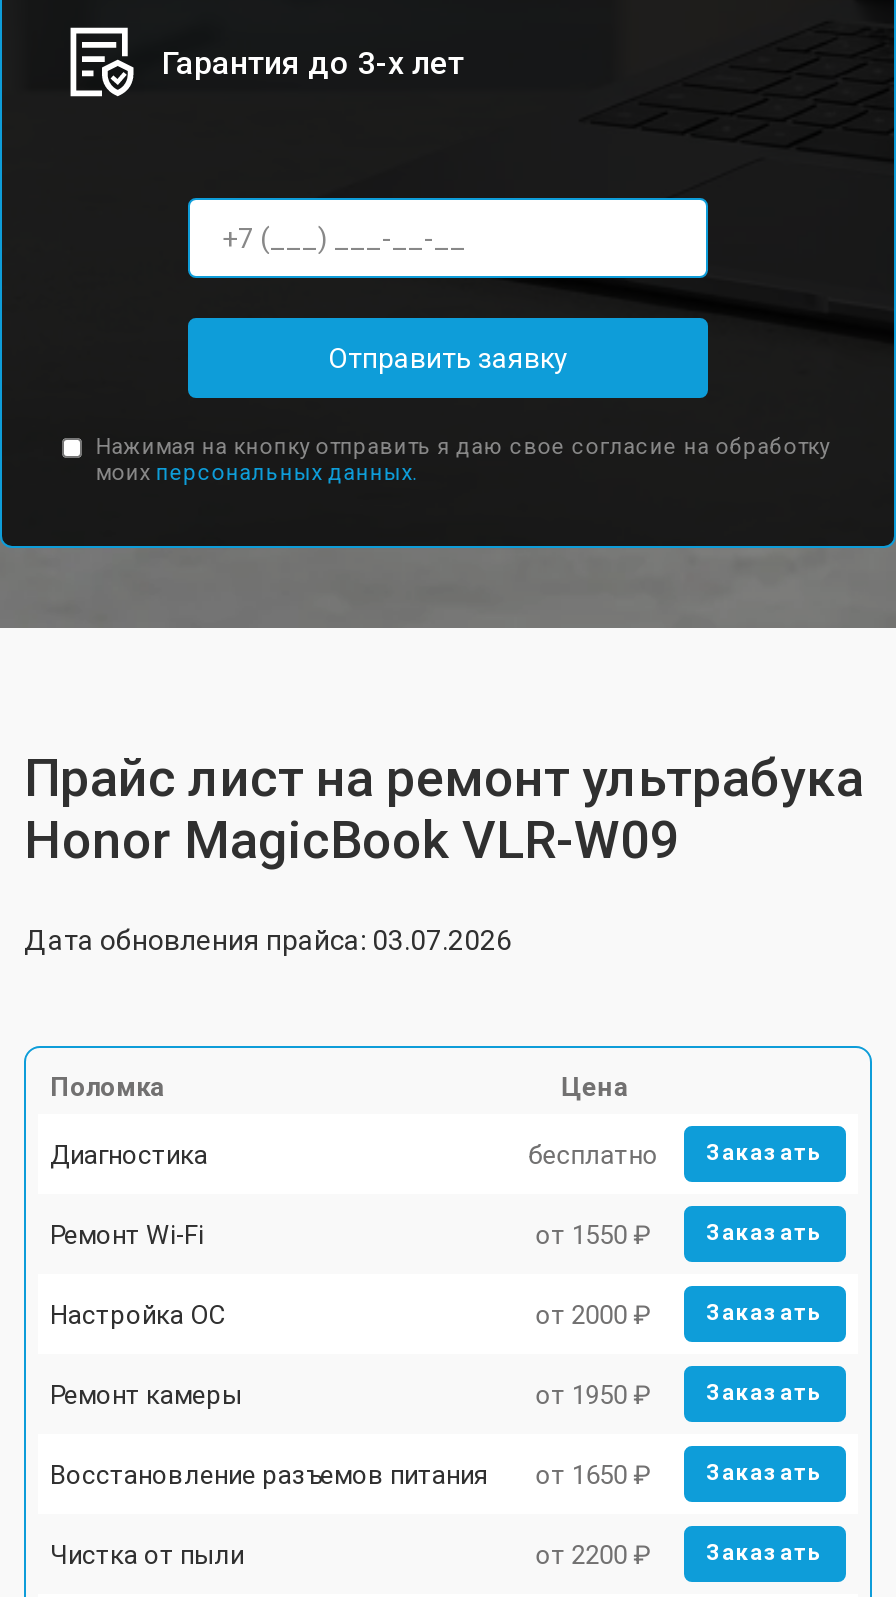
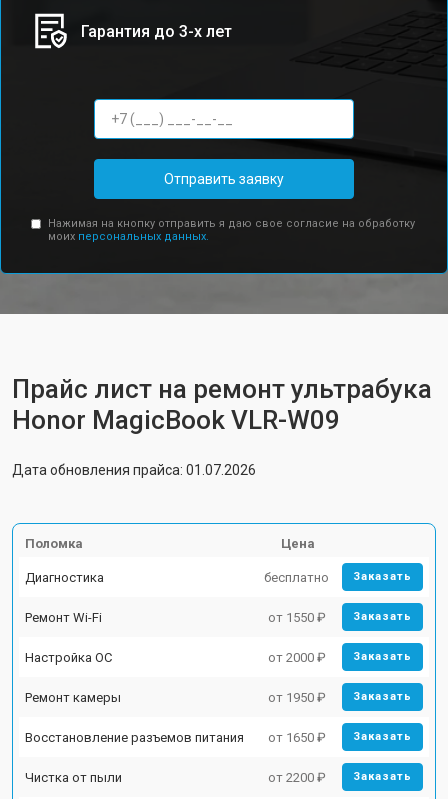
- Дата обновления прайса: 03.07.2026
+ Дата обновления прайса: 01.07.2026
